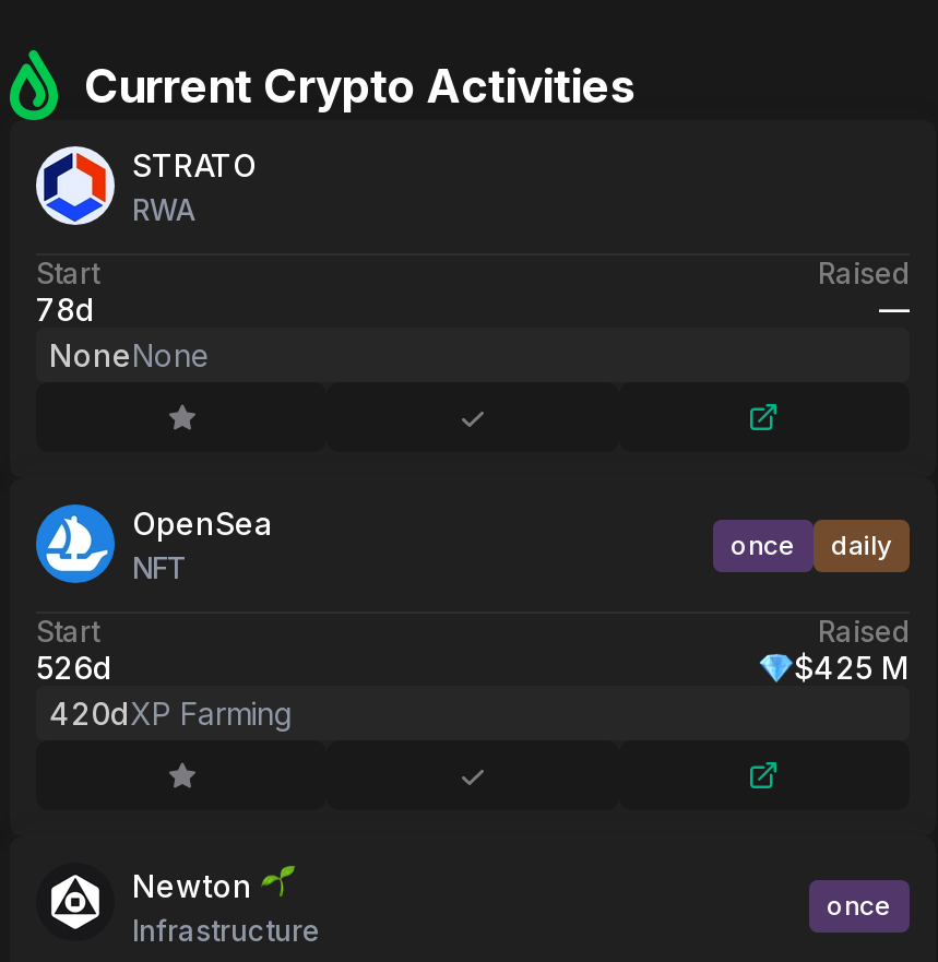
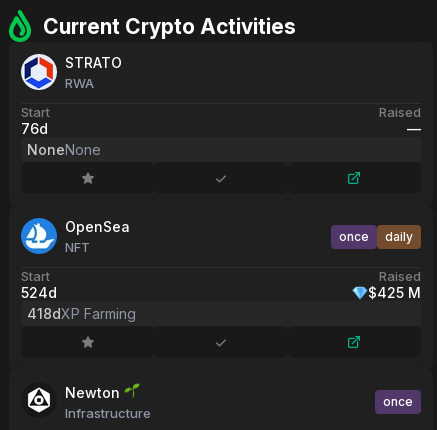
- 78d
+ 76d

- 526d
+ 524d

- 420dXP Farming
+ 418dXP Farming
